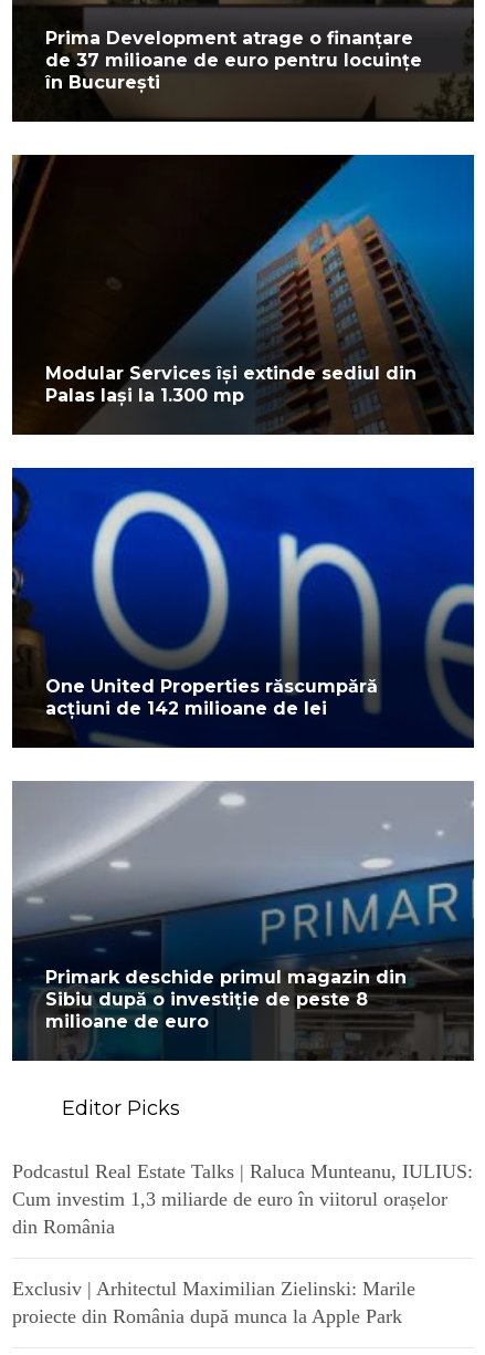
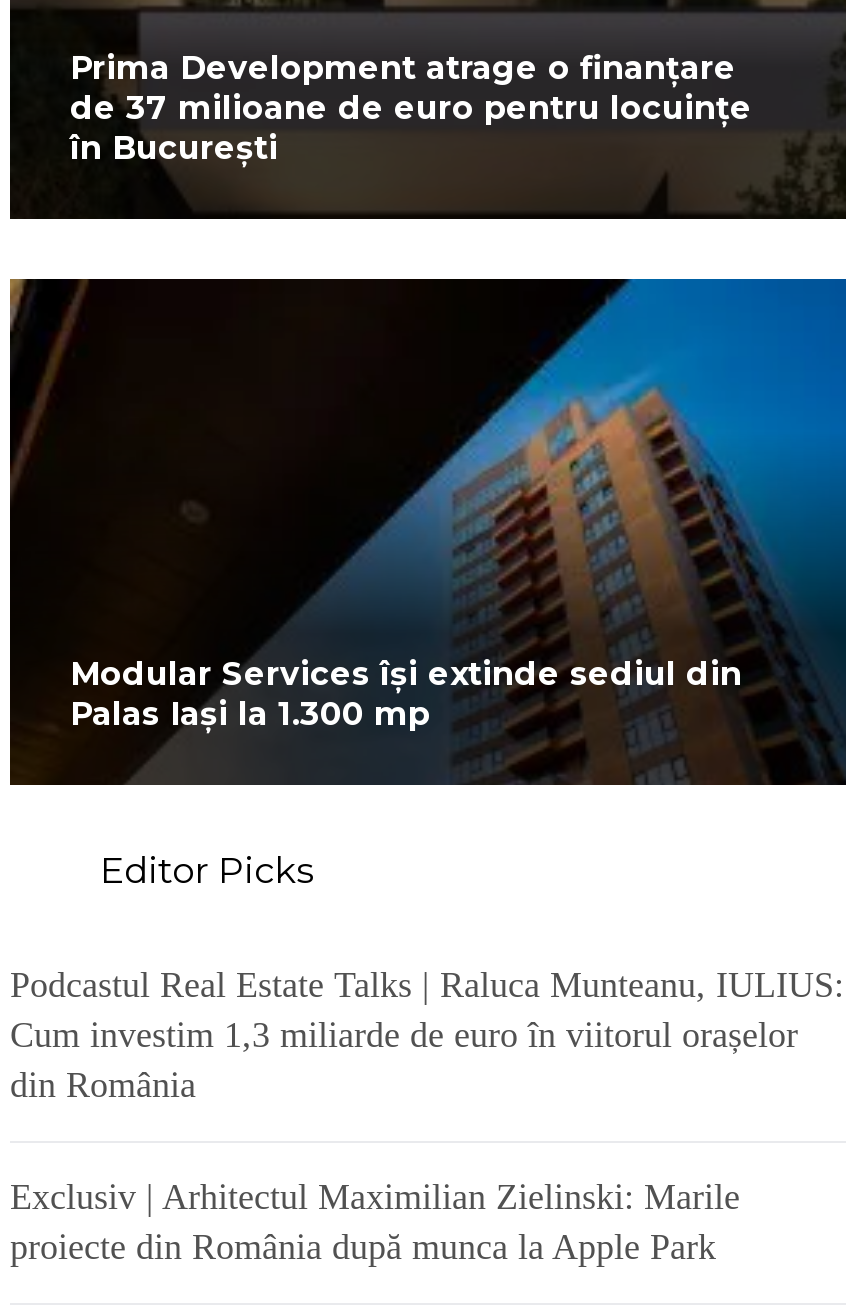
- [image]
- One United Properties răscumpără
- acțiuni de 142 milioane de lei

- [image]
- Primark deschide primul magazin din
- Sibiu după o investiție de peste 8
- milioane de euro
